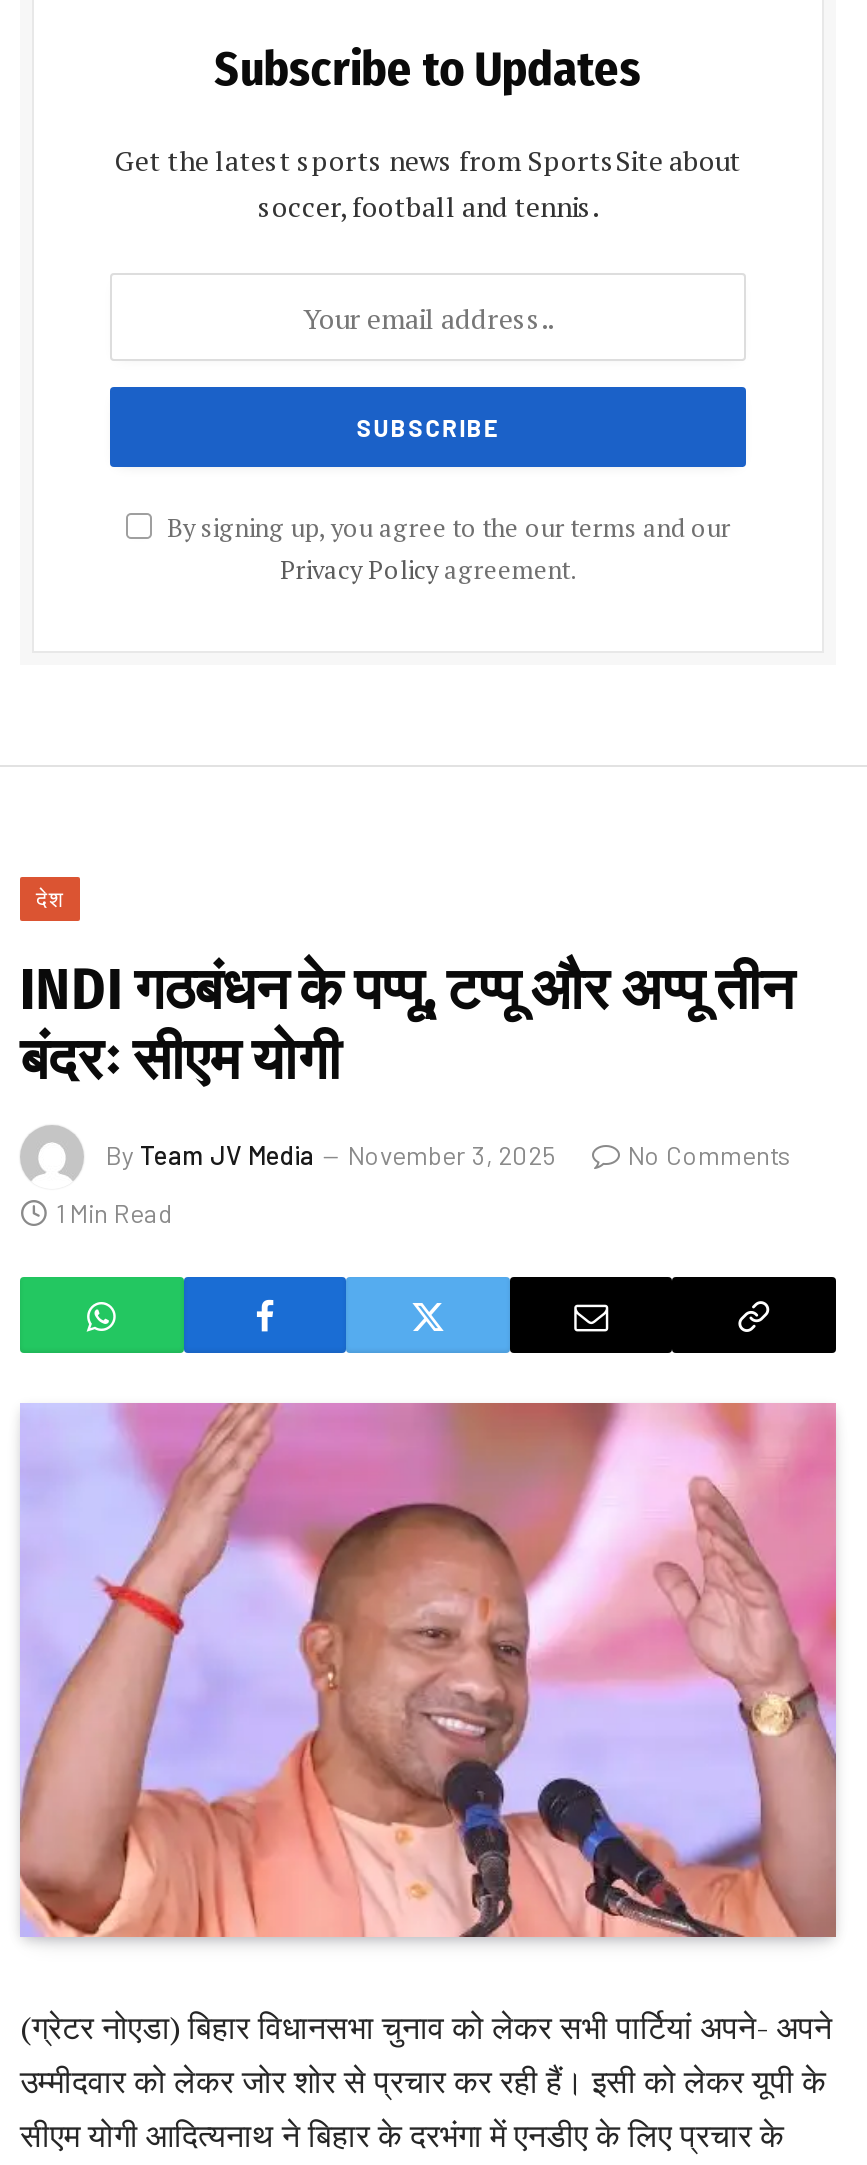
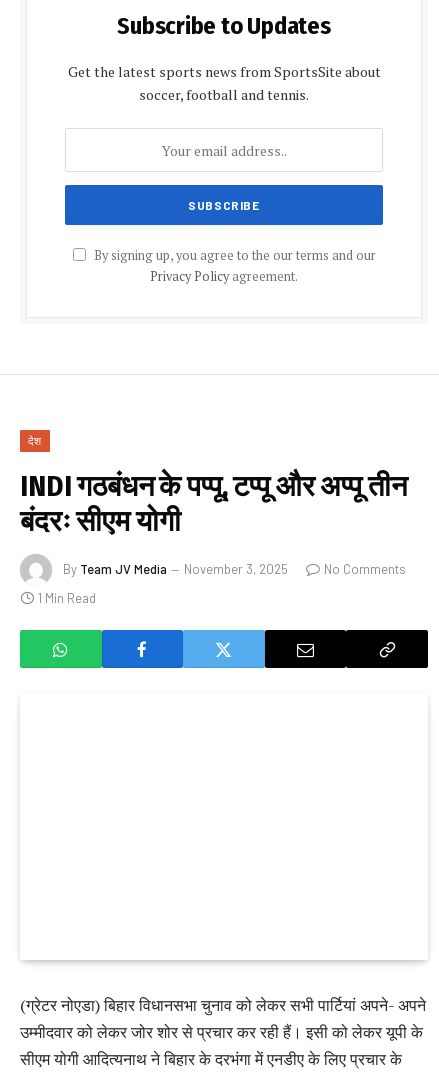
- [image]
